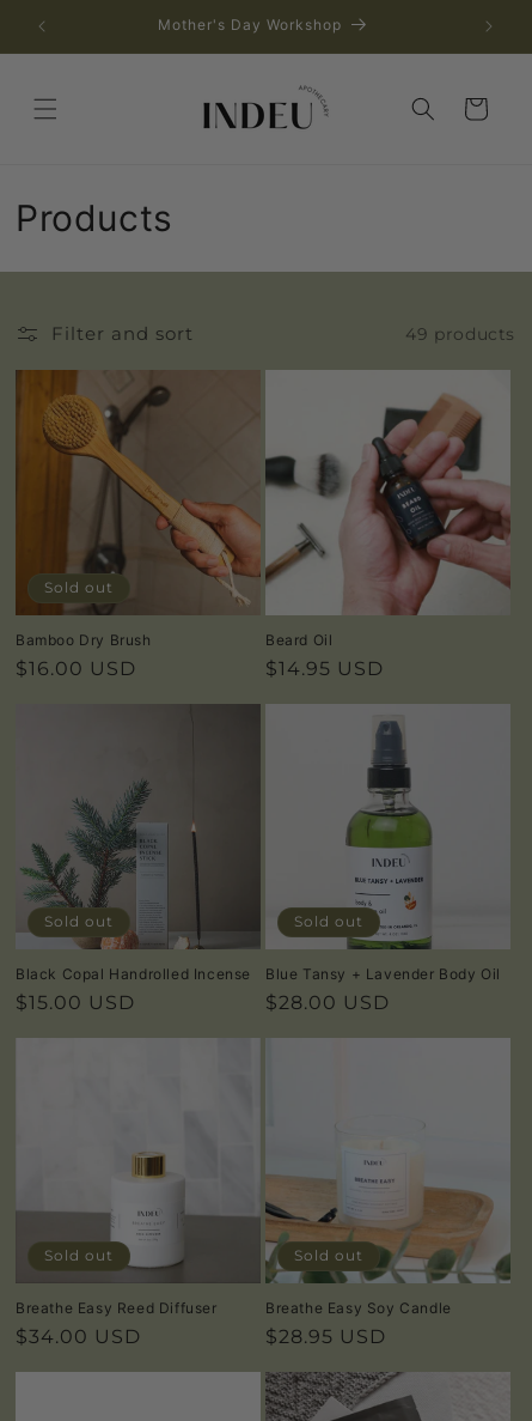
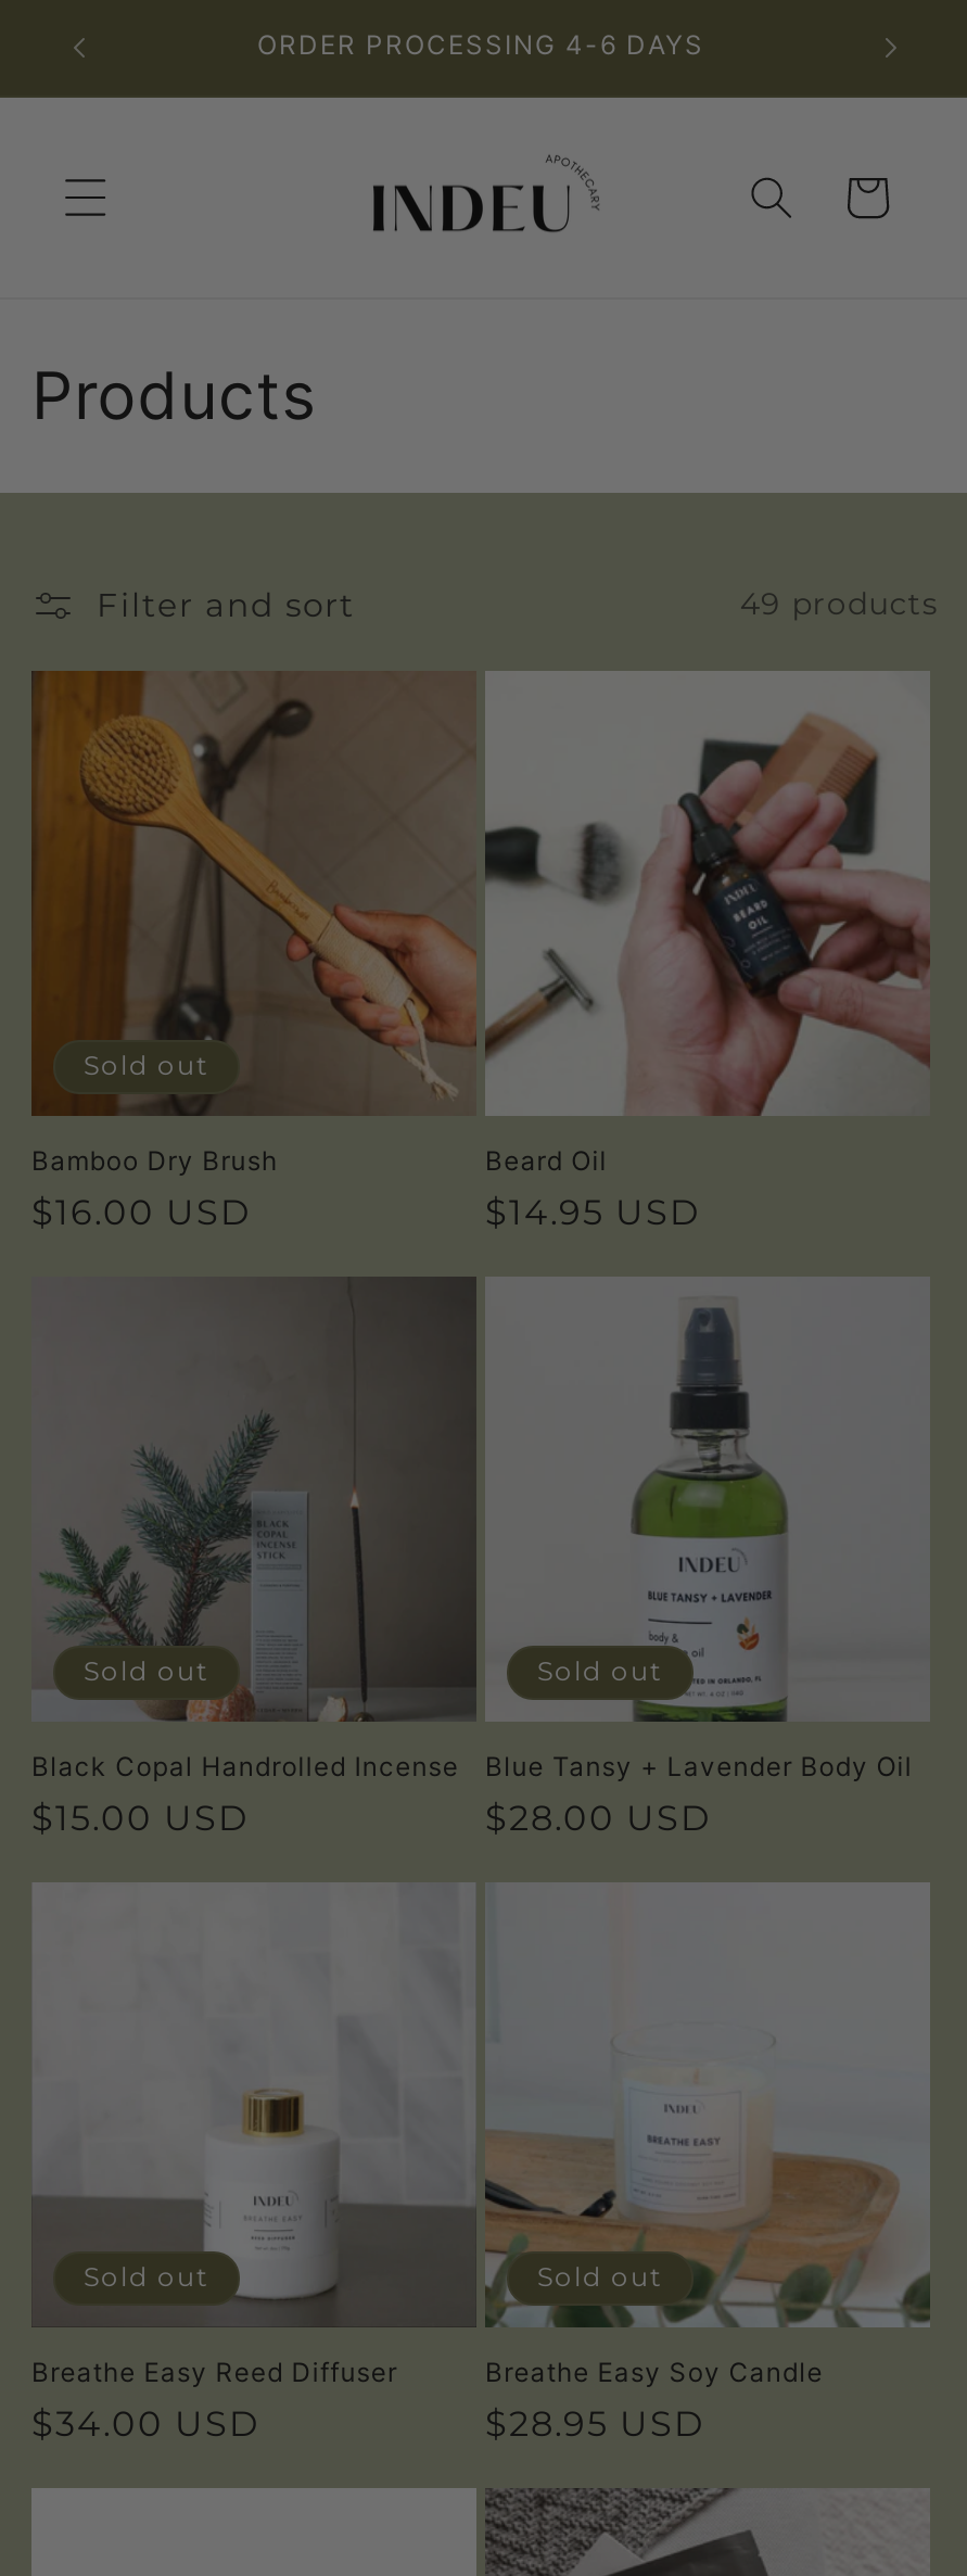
- Mother's Day Workshop
+ ORDER PROCESSING 4-6 DAYS
